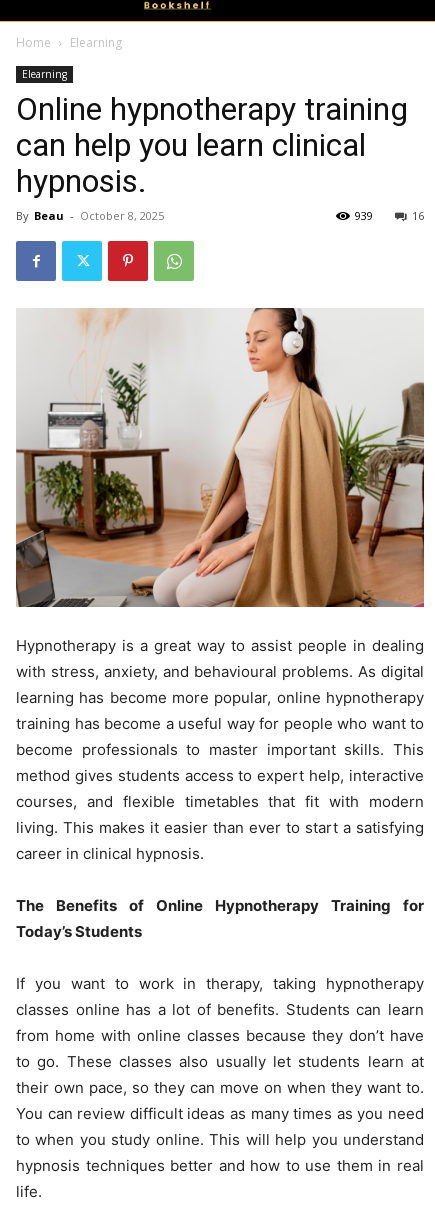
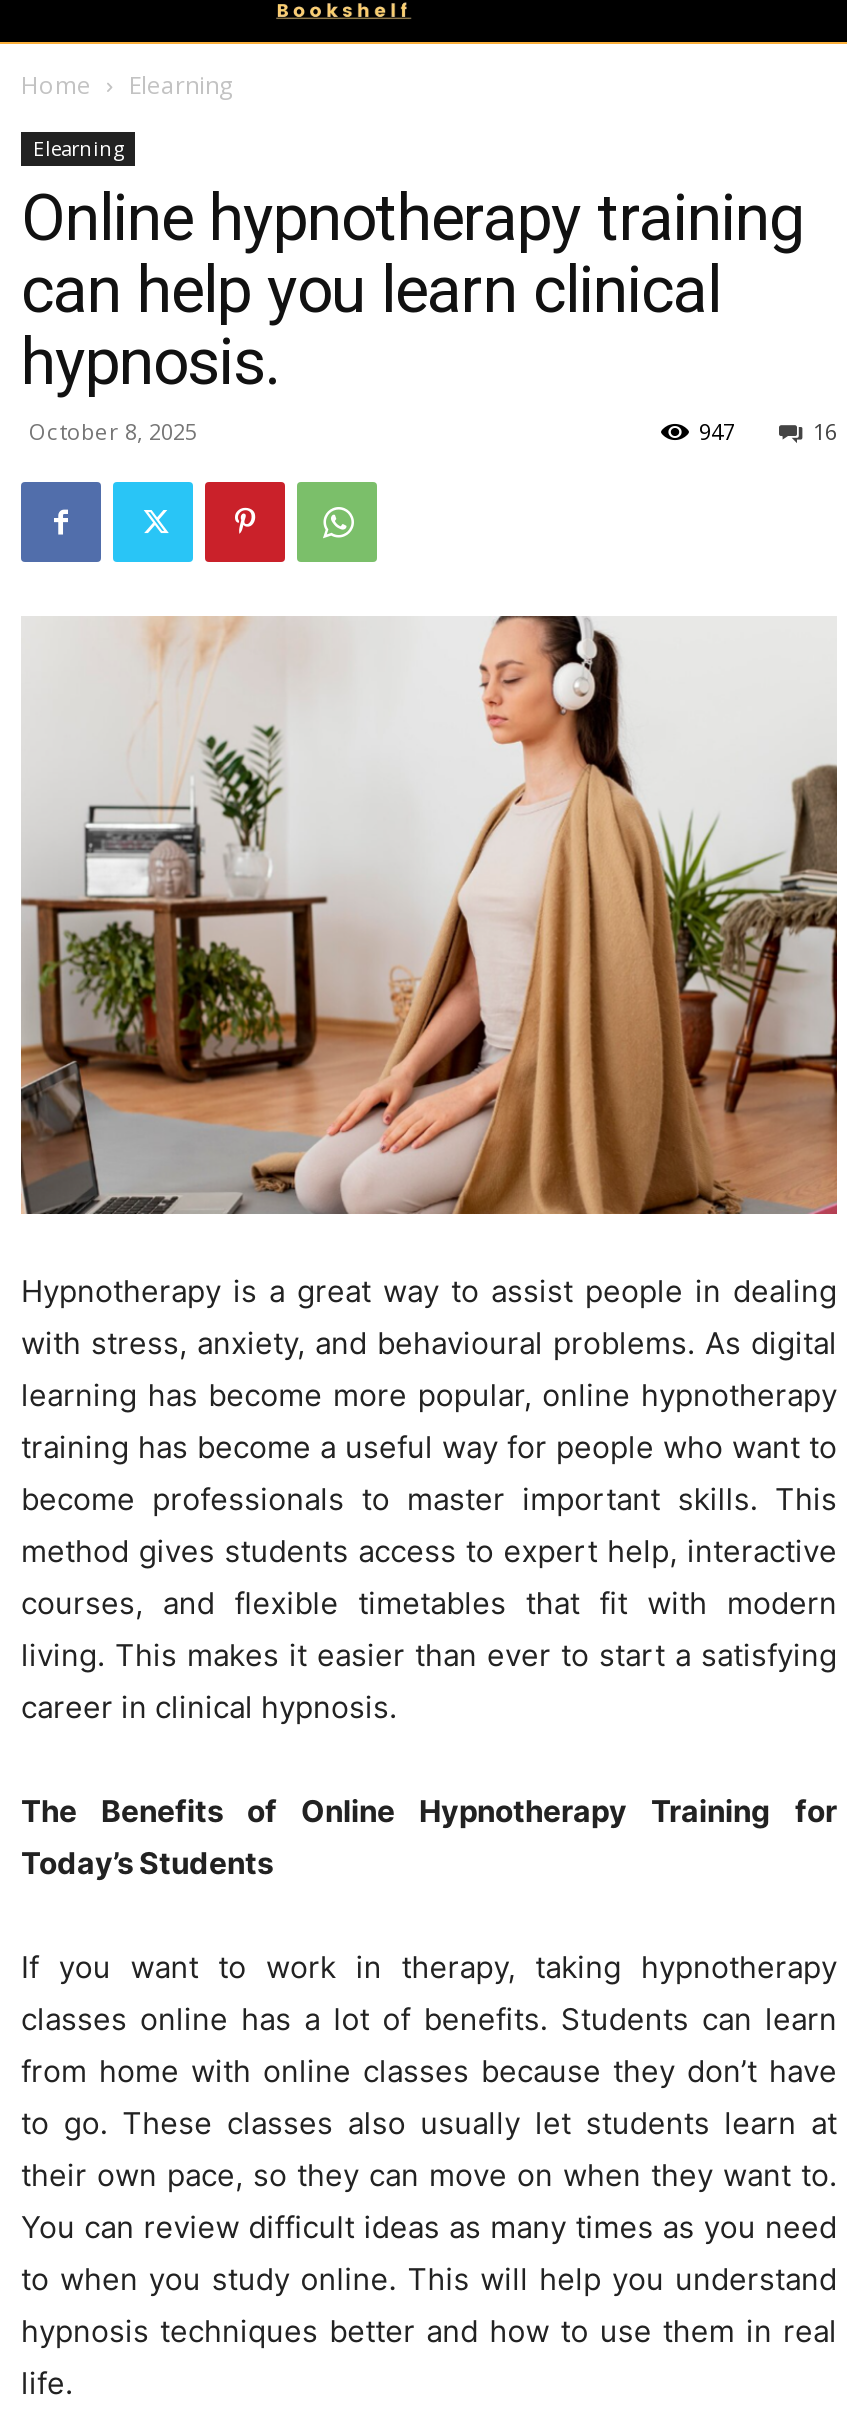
- By Beau - October 8, 2025
+ October 8, 2025

- 939
+ 947
